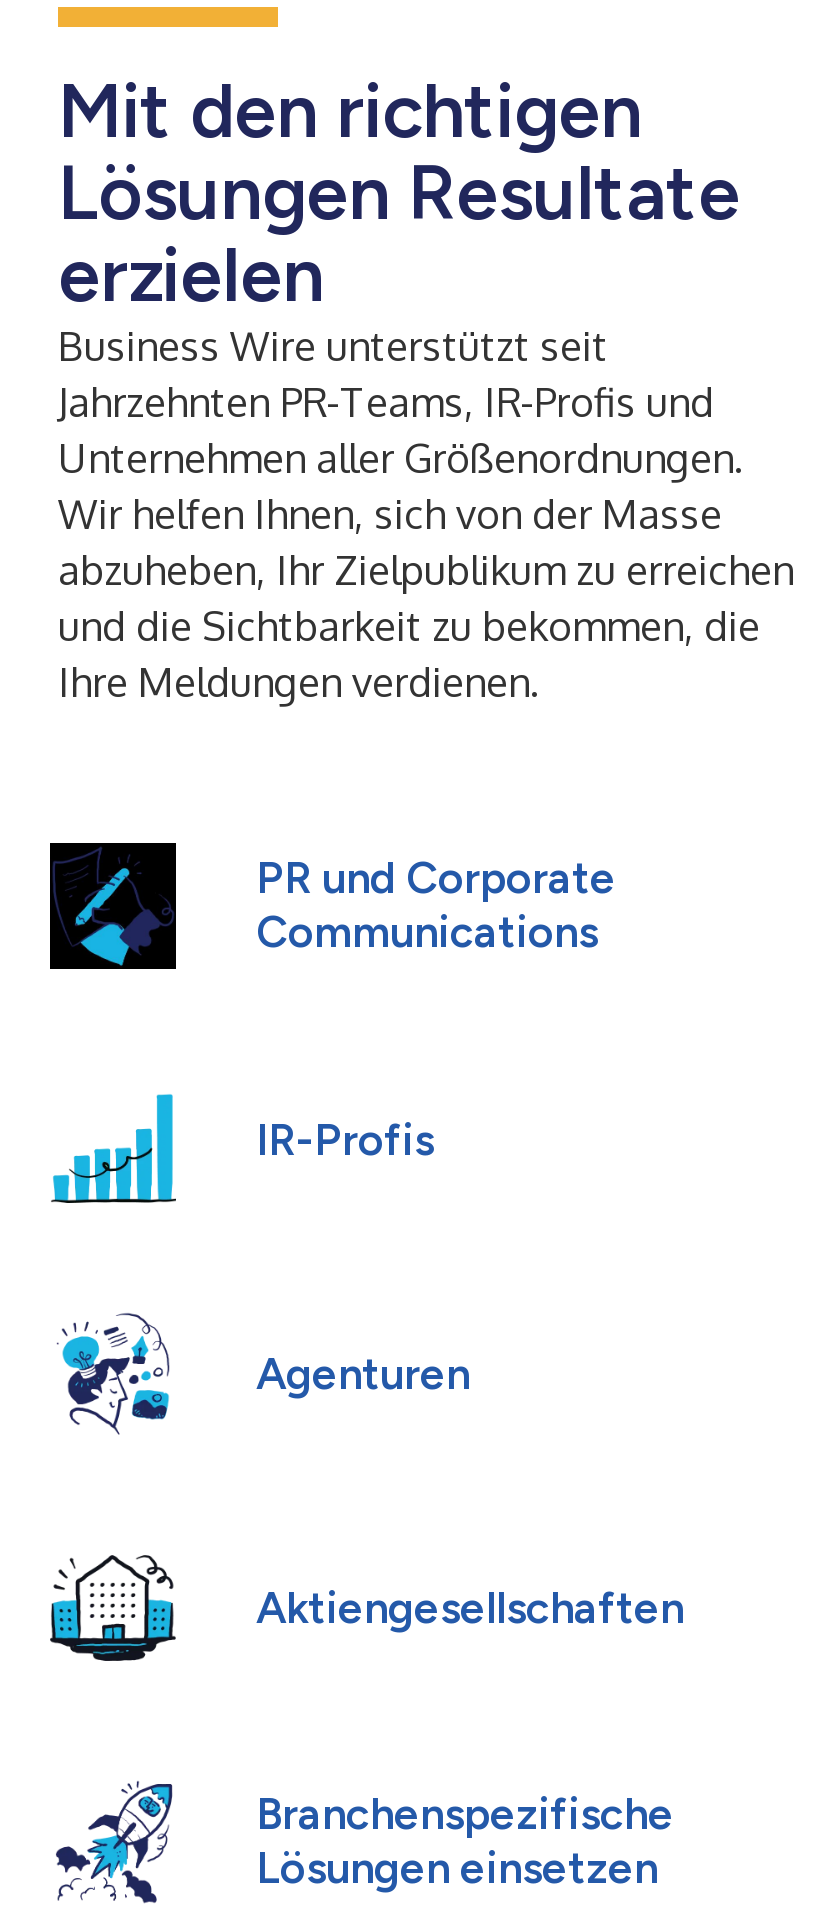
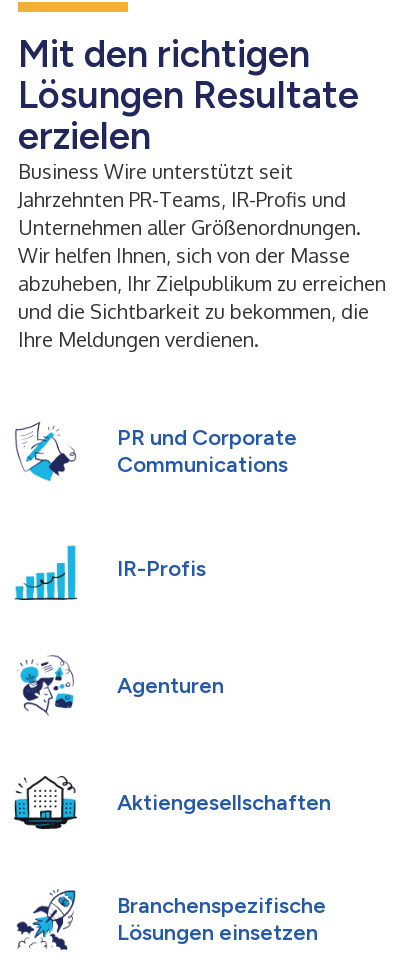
- [image]
+ [image]
